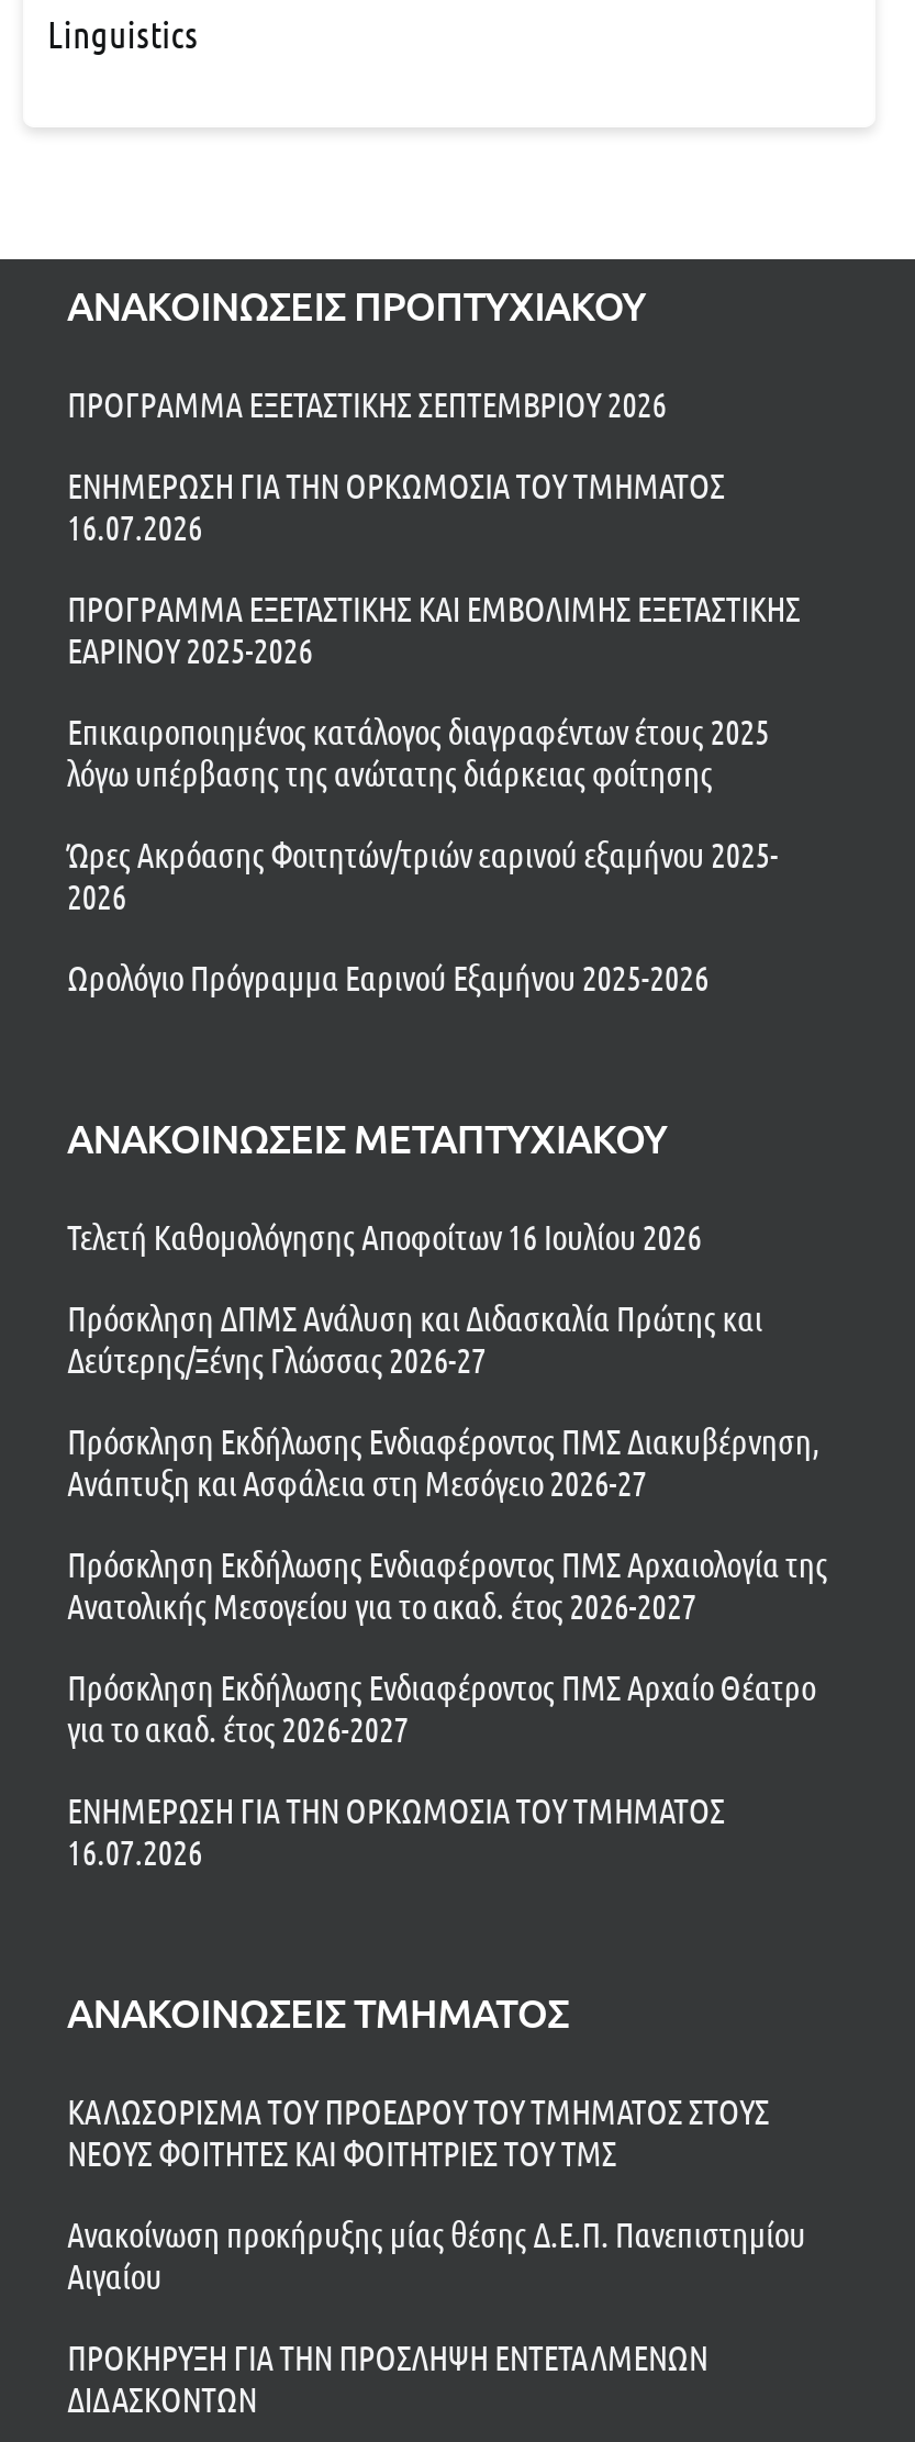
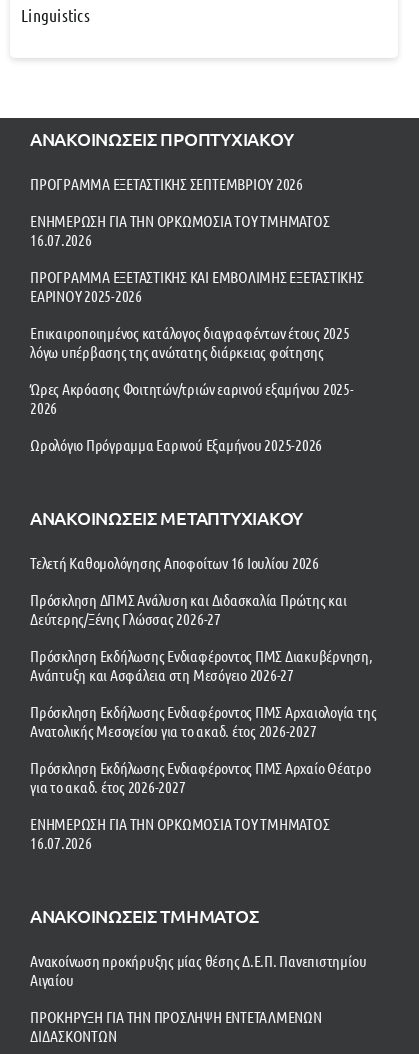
- ΚΑΛΩΣΟΡΙΣΜΑ ΤΟΥ ΠΡΟΕΔΡΟΥ ΤΟΥ ΤΜΗΜΑΤΟΣ ΣΤΟΥΣ
- ΝΕΟΥΣ ΦΟΙΤΗΤΕΣ ΚΑΙ ΦΟΙΤΗΤΡΙΕΣ ΤΟΥ ΤΜΣ
